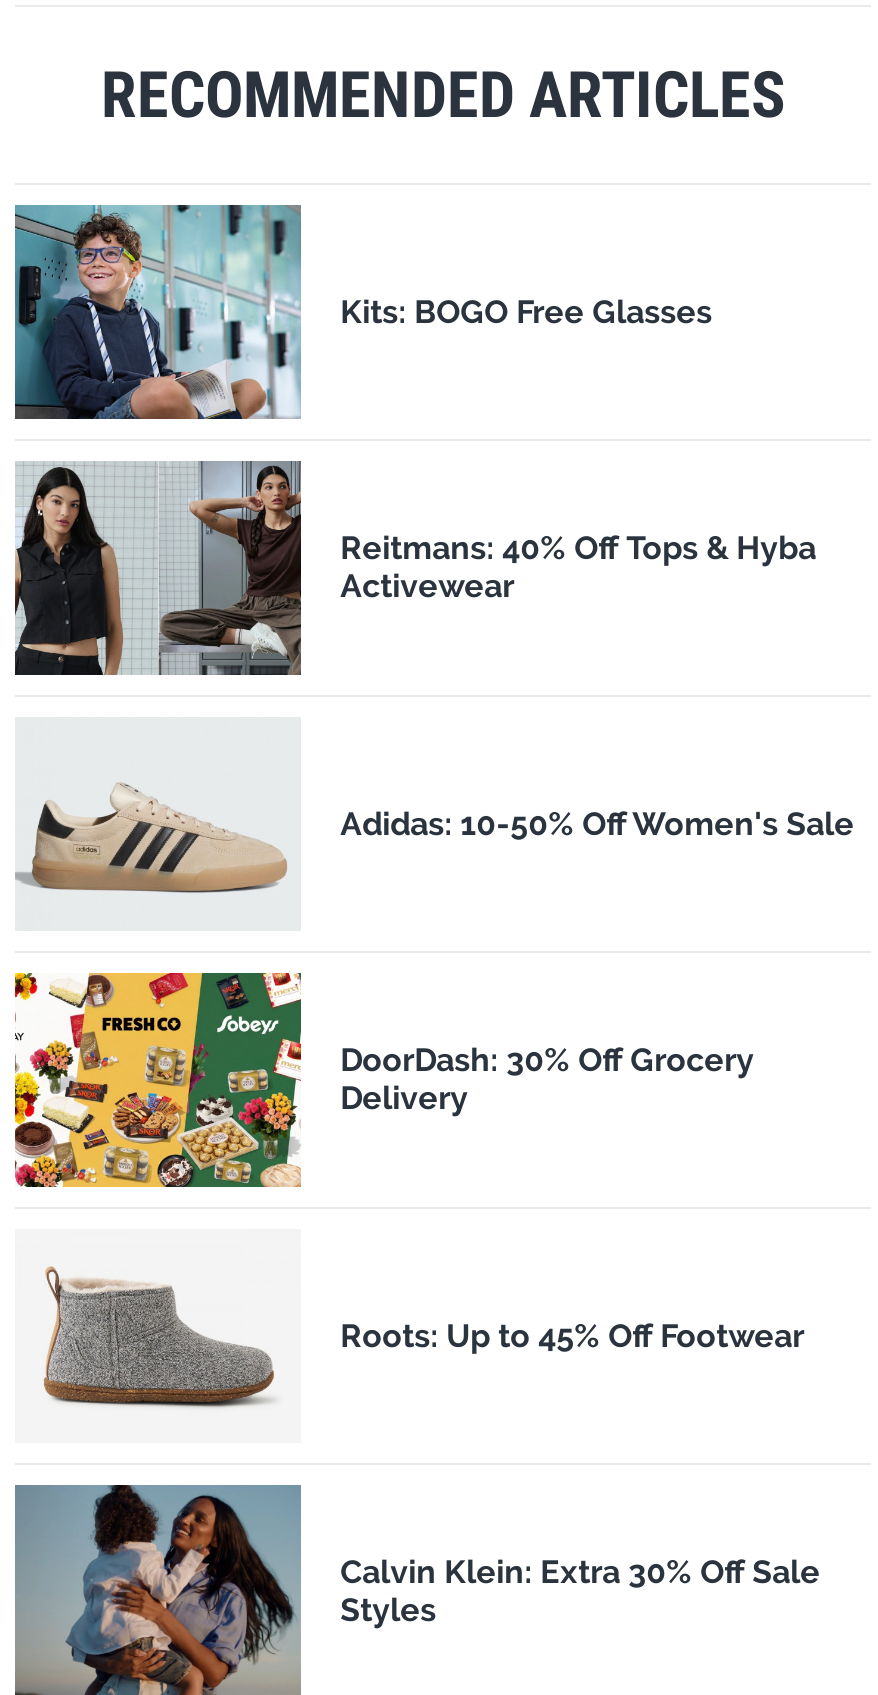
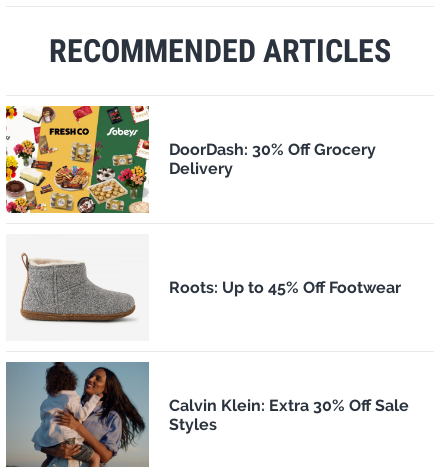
- [image]
- Kits: BOGO Free Glasses

- [image]
- Reitmans: 40% Off Tops & Hyba
- Activewear

- [image]
- Adidas: 10-50% Off Women's Sale
